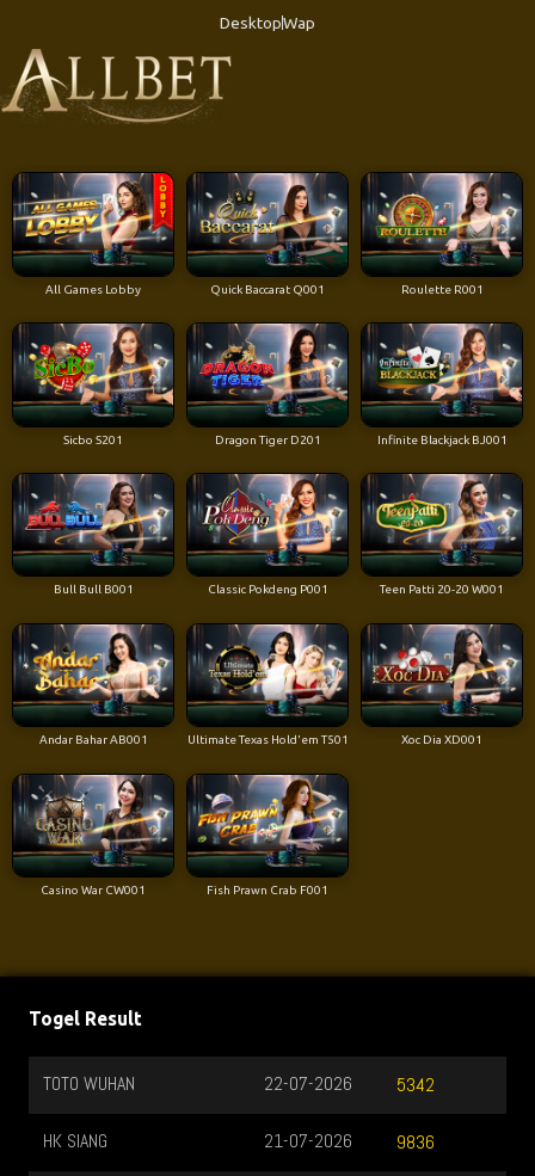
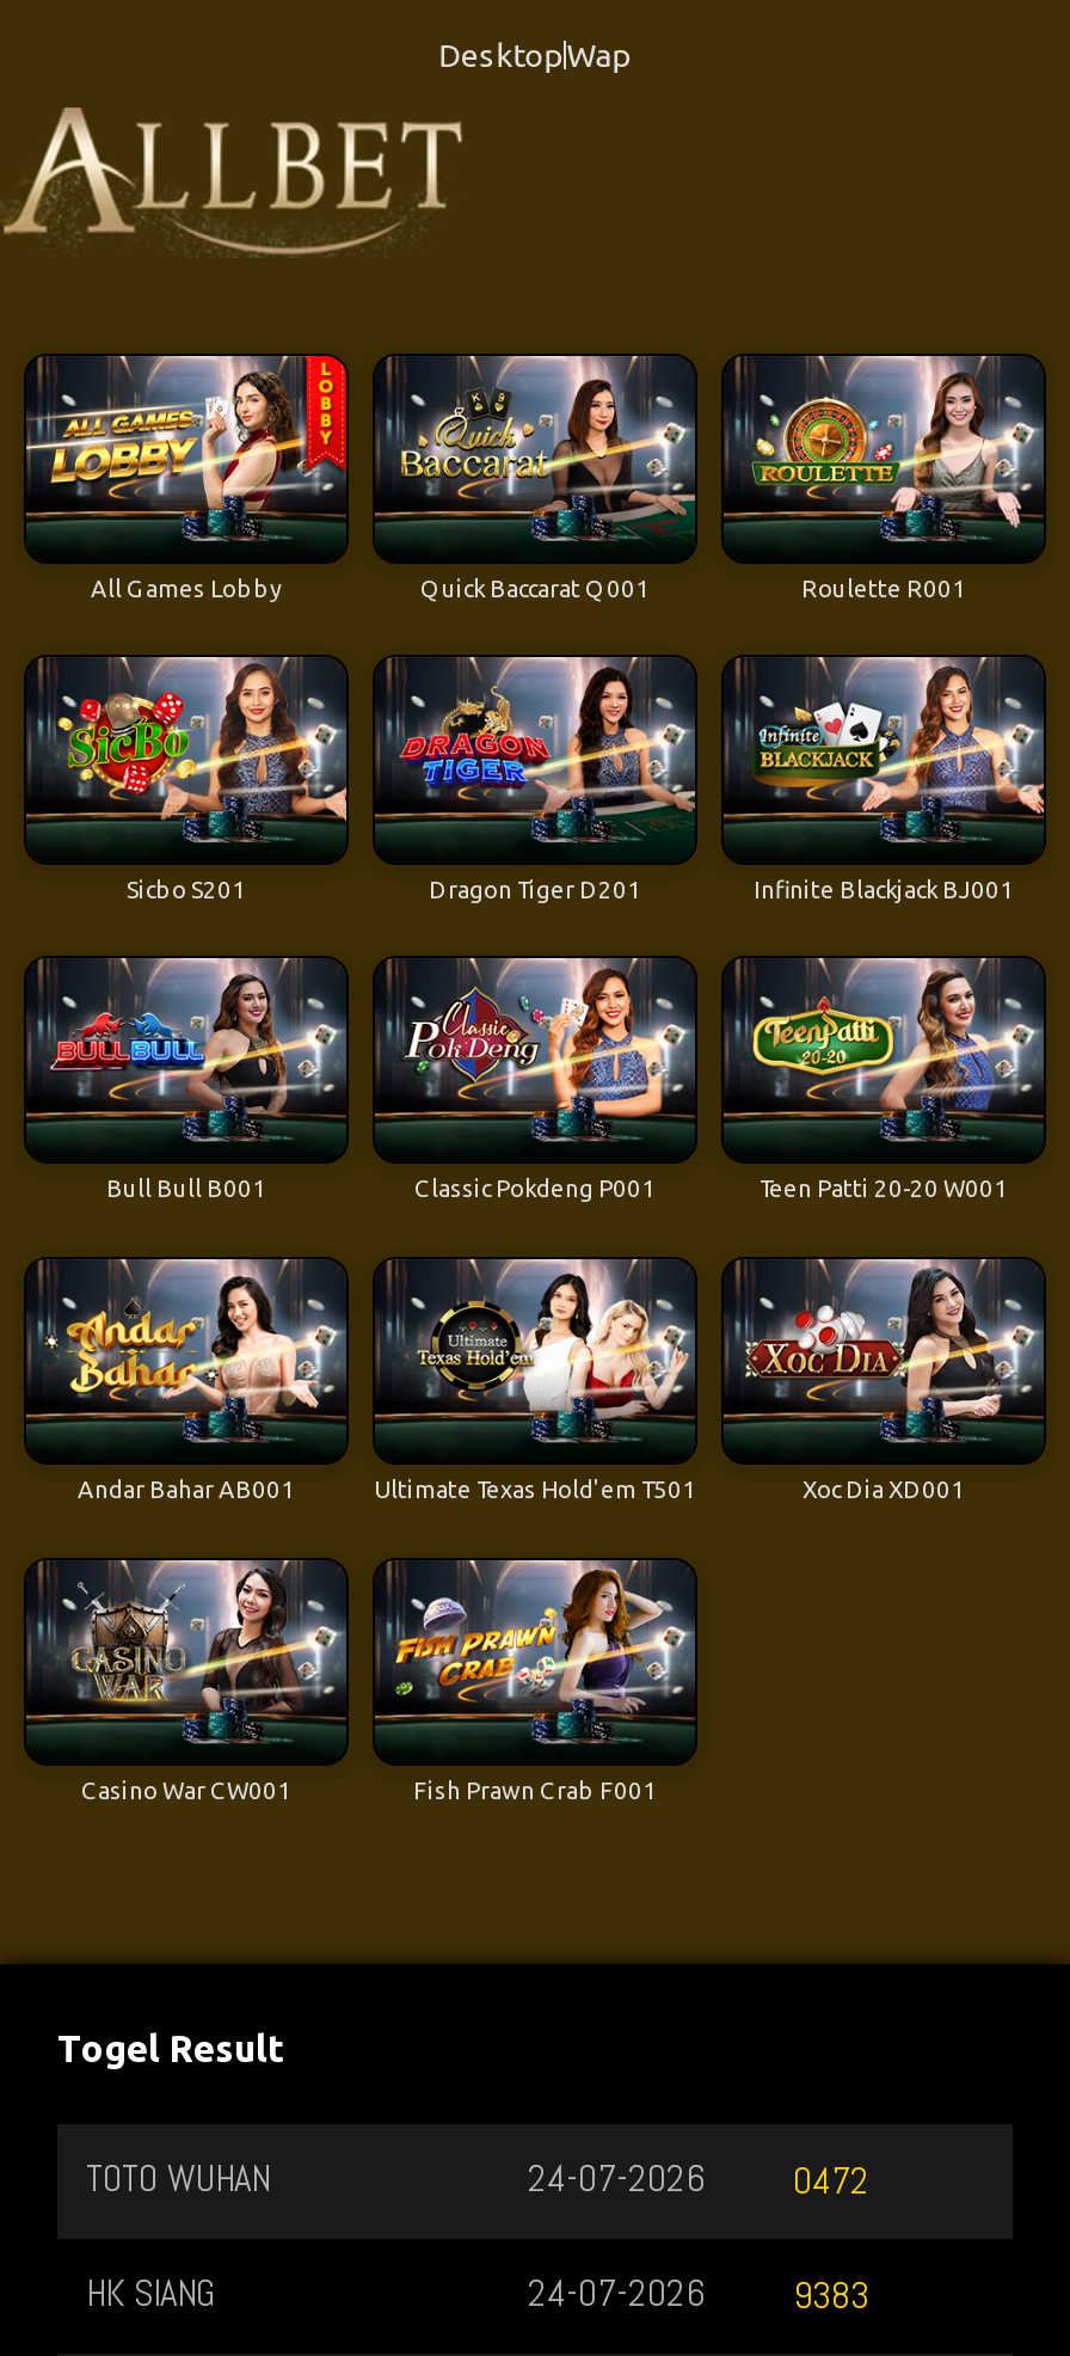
- 22-07-2026
+ 24-07-2026

- 5342
+ 0472

- 21-07-2026
+ 24-07-2026

- 9836
+ 9383
